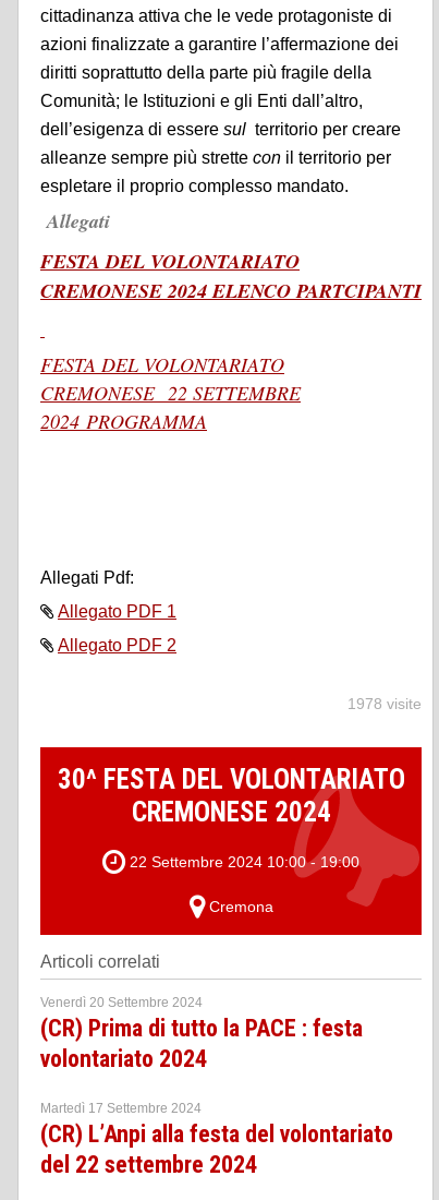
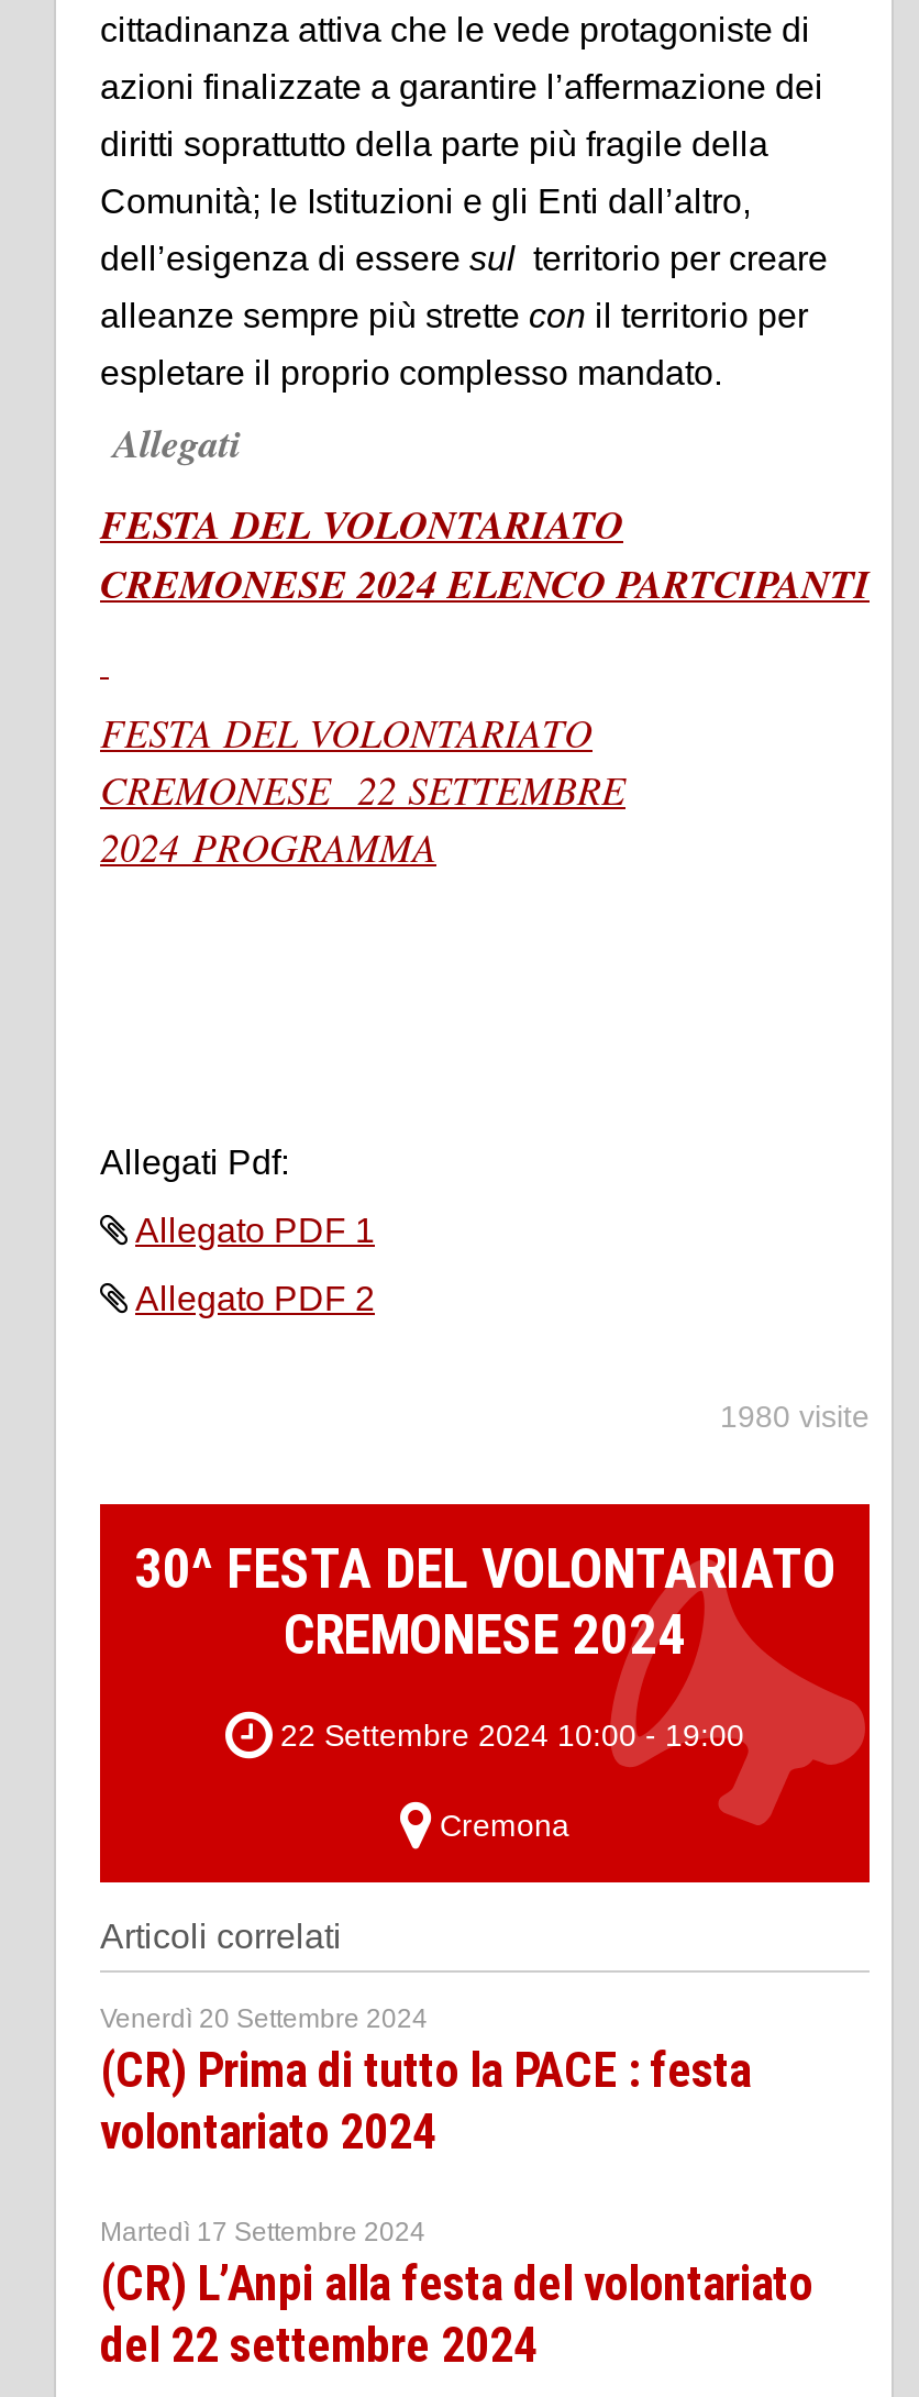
- 1978 visite
+ 1980 visite
